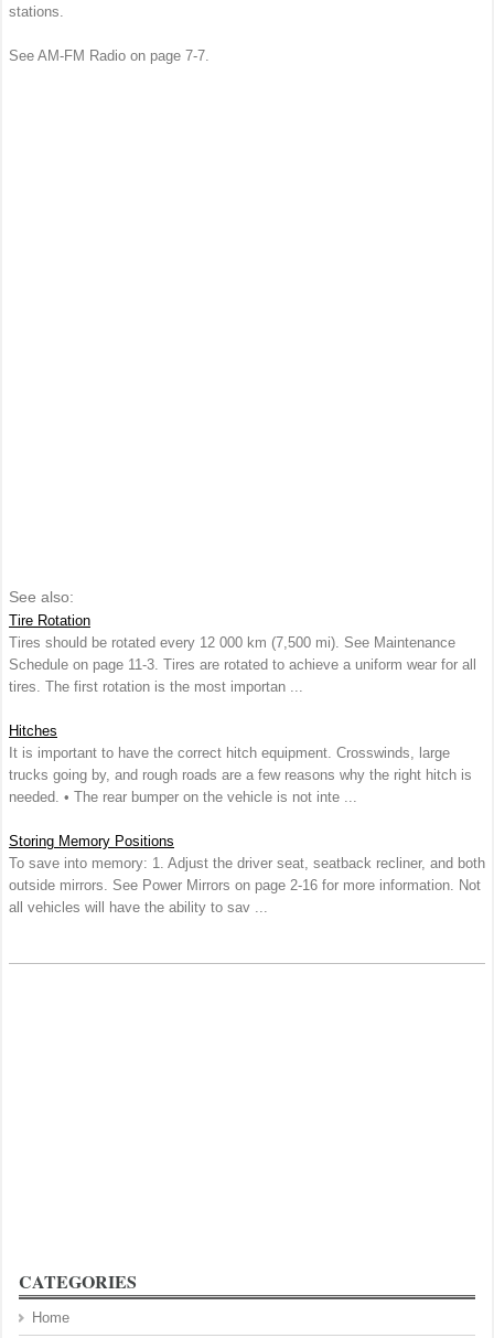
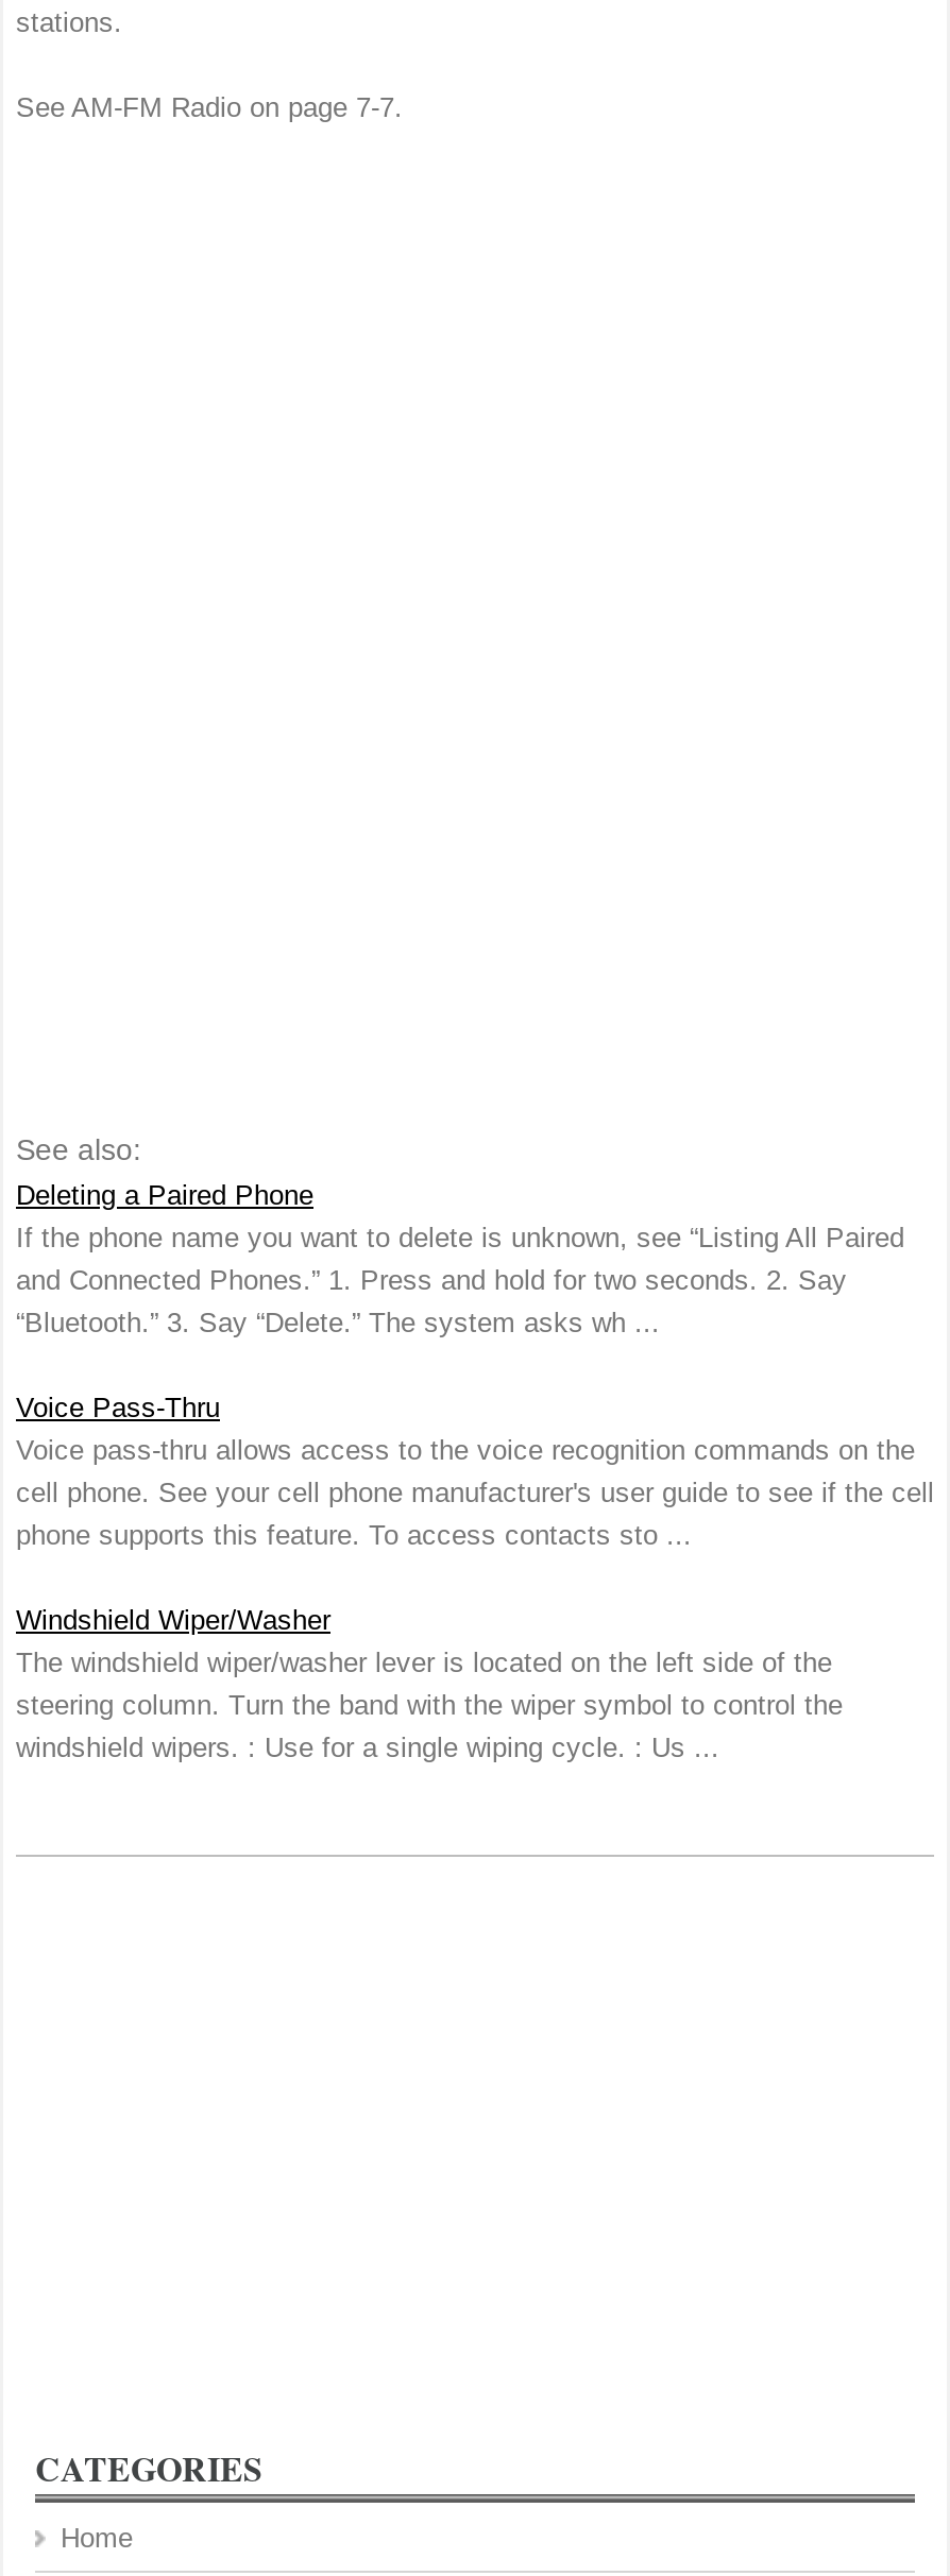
- Tire Rotation
- Tires should be rotated every 12 000 km (7,500 mi). See Maintenance
- Schedule on page 11‑3. Tires are rotated to achieve a uniform wear for all
- tires. The first rotation is the most importan ...
+ Deleting a Paired Phone
+ If the phone name you want to delete is unknown, see “Listing All Paired
+ and Connected Phones.” 1. Press and hold for two seconds. 2. Say
+ “Bluetooth.” 3. Say “Delete.” The system asks wh ...

- Hitches
- It is important to have the correct hitch equipment. Crosswinds, large
- trucks going by, and rough roads are a few reasons why the right hitch is
- needed. • The rear bumper on the vehicle is not inte ...
+ Voice Pass-Thru
+ Voice pass-thru allows access to the voice recognition commands on the
+ cell phone. See your cell phone manufacturer's user guide to see if the cell
+ phone supports this feature. To access contacts sto ...

- Storing Memory Positions
- To save into memory: 1. Adjust the driver seat, seatback recliner, and both
- outside mirrors. See Power Mirrors on page 2‑16 for more information. Not
- all vehicles will have the ability to sav ...
+ Windshield Wiper/Washer
+ The windshield wiper/washer lever is located on the left side of the
+ steering column. Turn the band with the wiper symbol to control the
+ windshield wipers. : Use for a single wiping cycle. : Us ...
